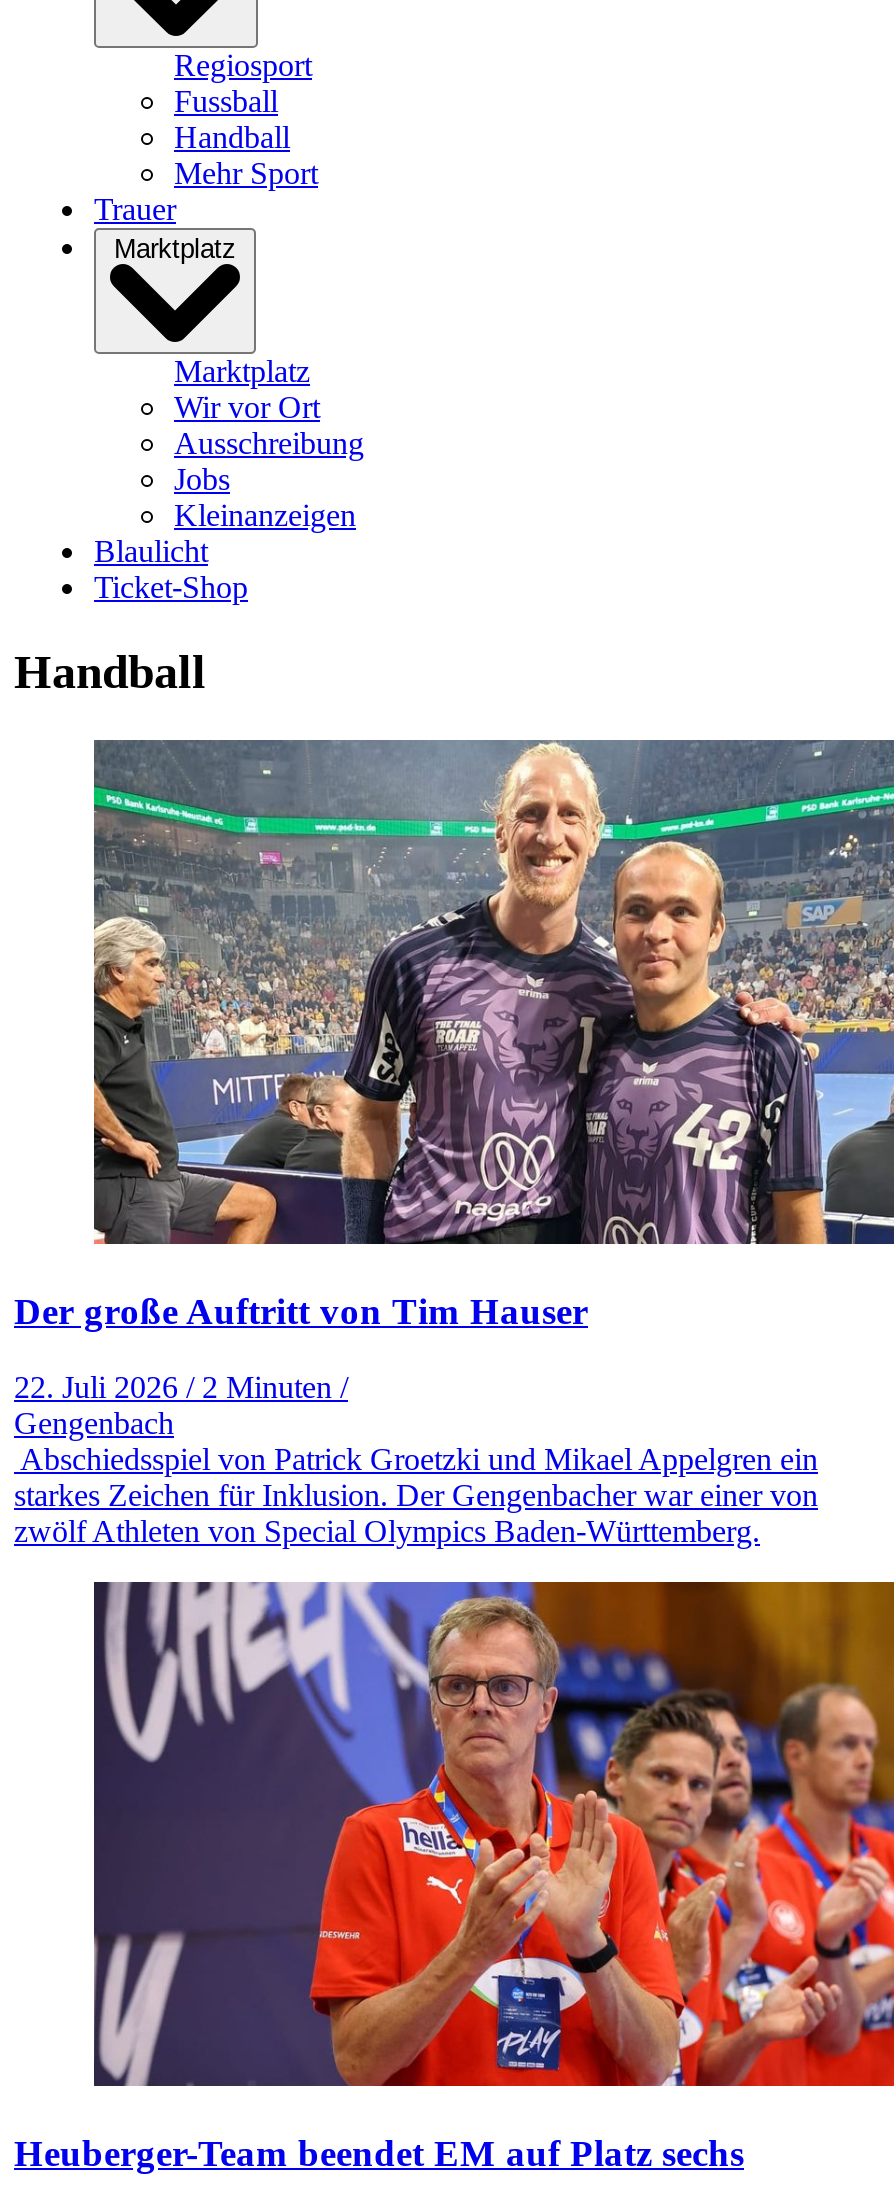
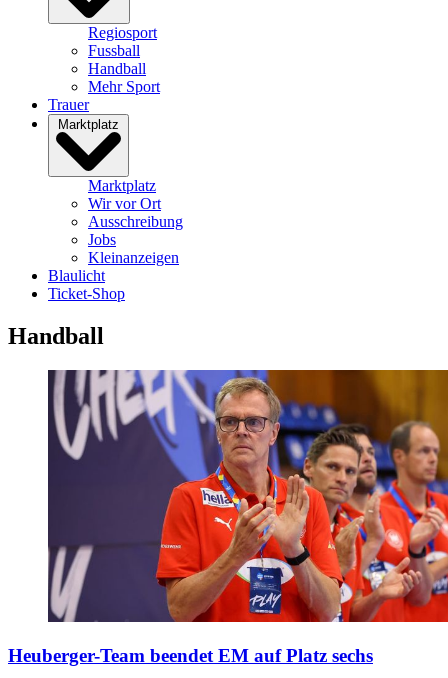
- [image]
- Der große Auftritt von Tim Hauser
- 22. Juli 2026 / 2 Minuten /
- Gengenbach
- Abschiedsspiel von Patrick Groetzki und Mikael Appelgren ein
- starkes Zeichen für Inklusion. Der Gengenbacher war einer von
- zwölf Athleten von Special Olympics Baden-Württemberg.
